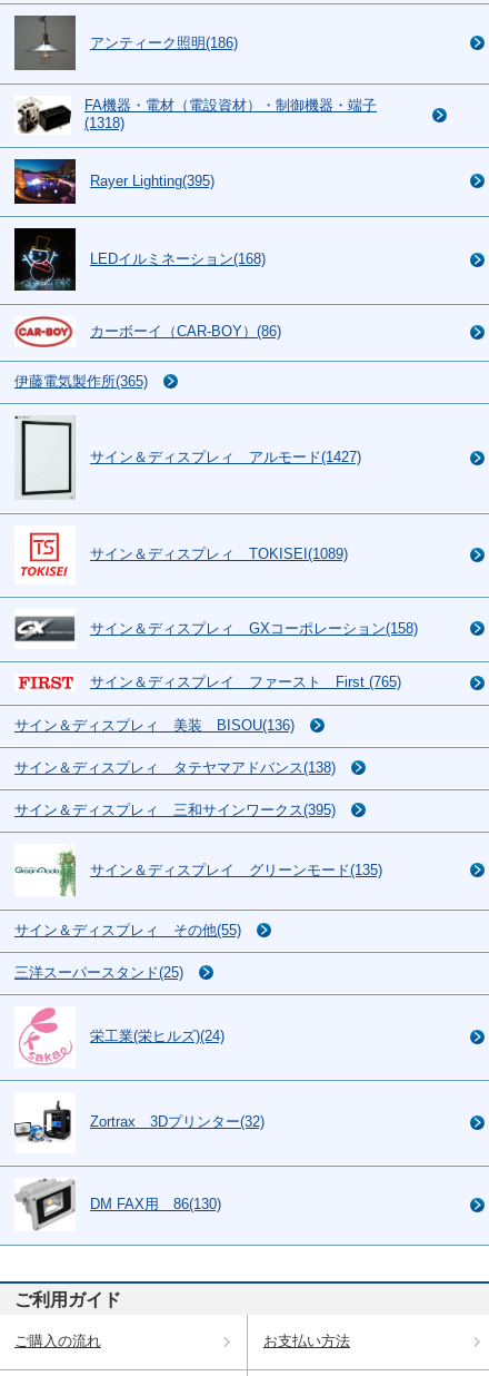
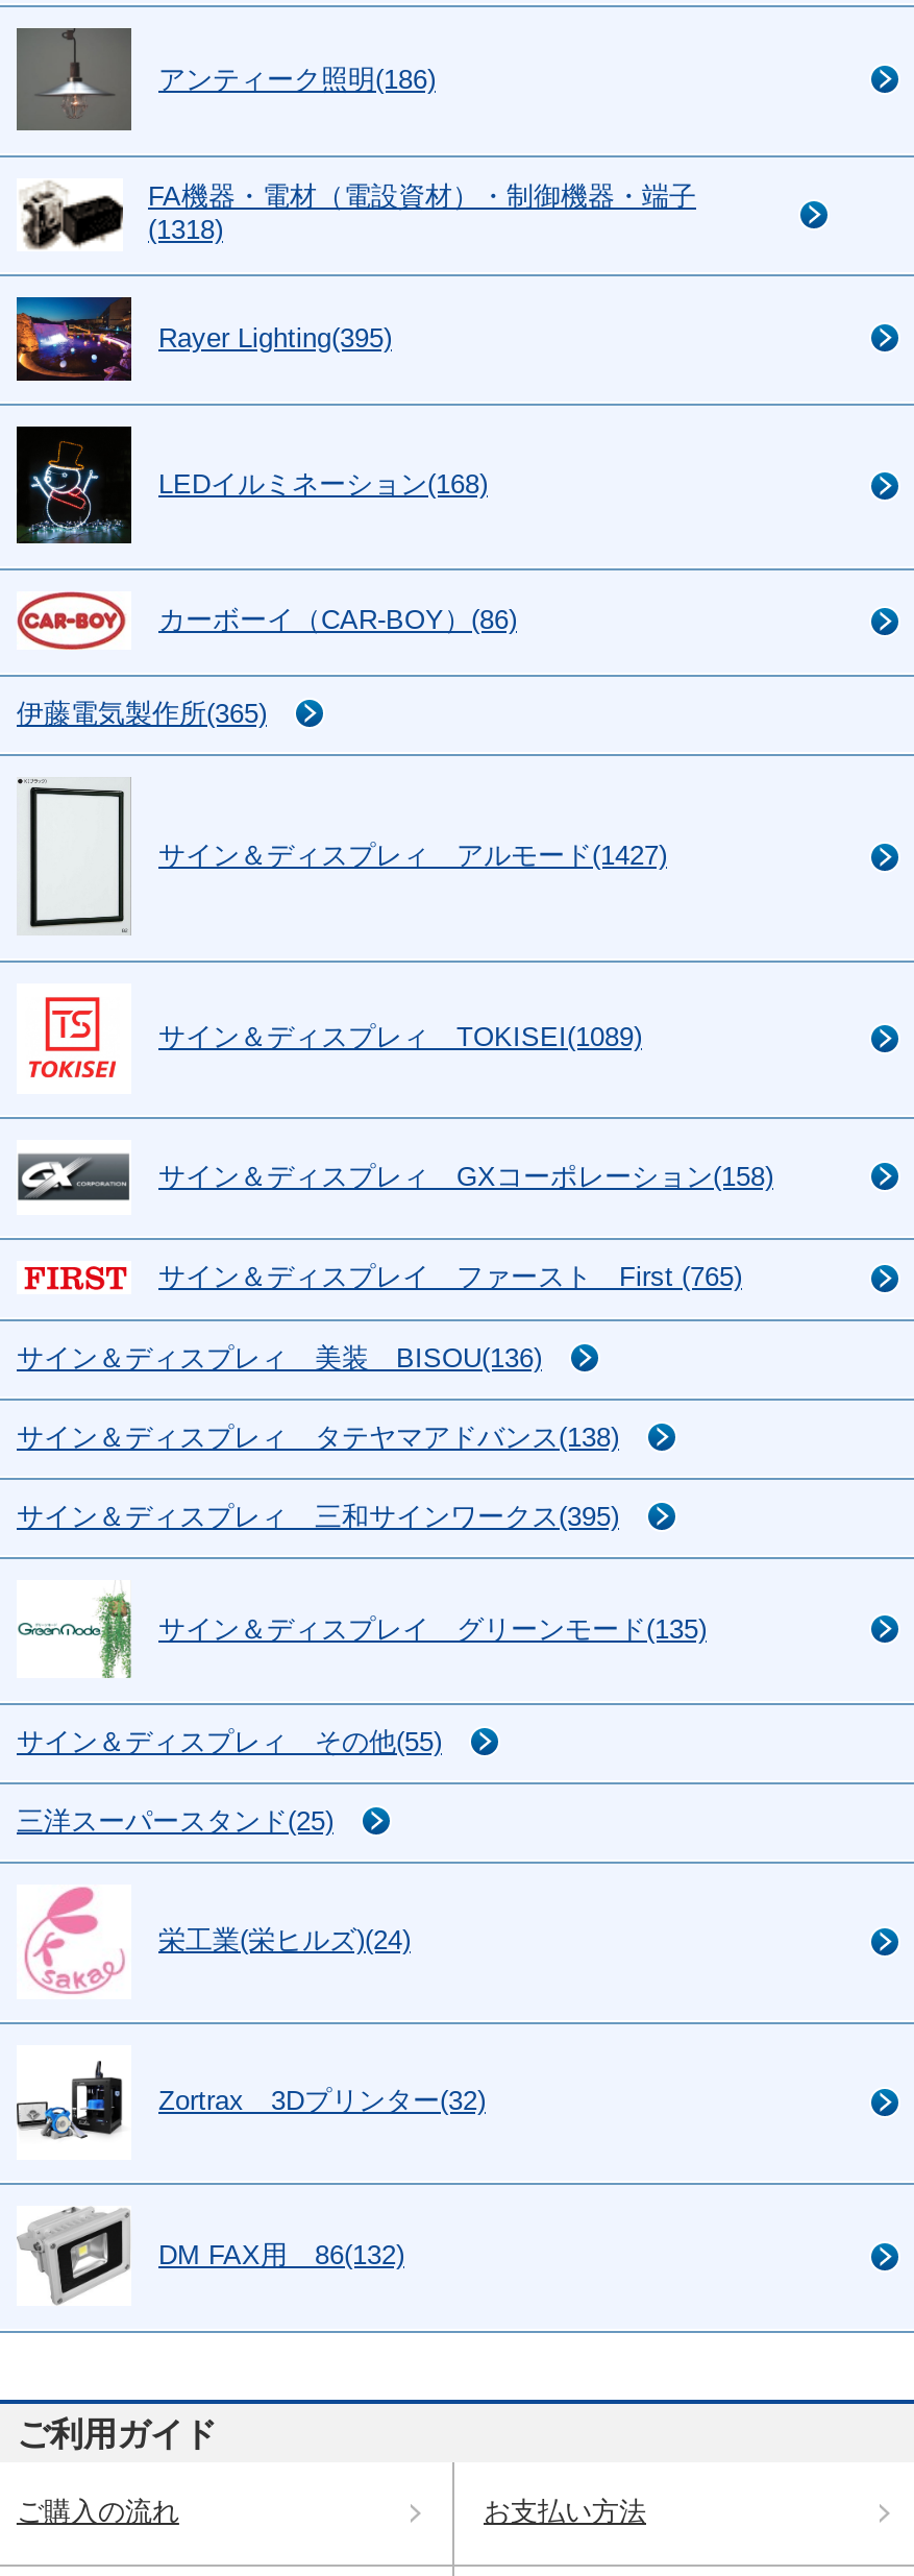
- DM FAX用 86(130)
+ DM FAX用 86(132)
